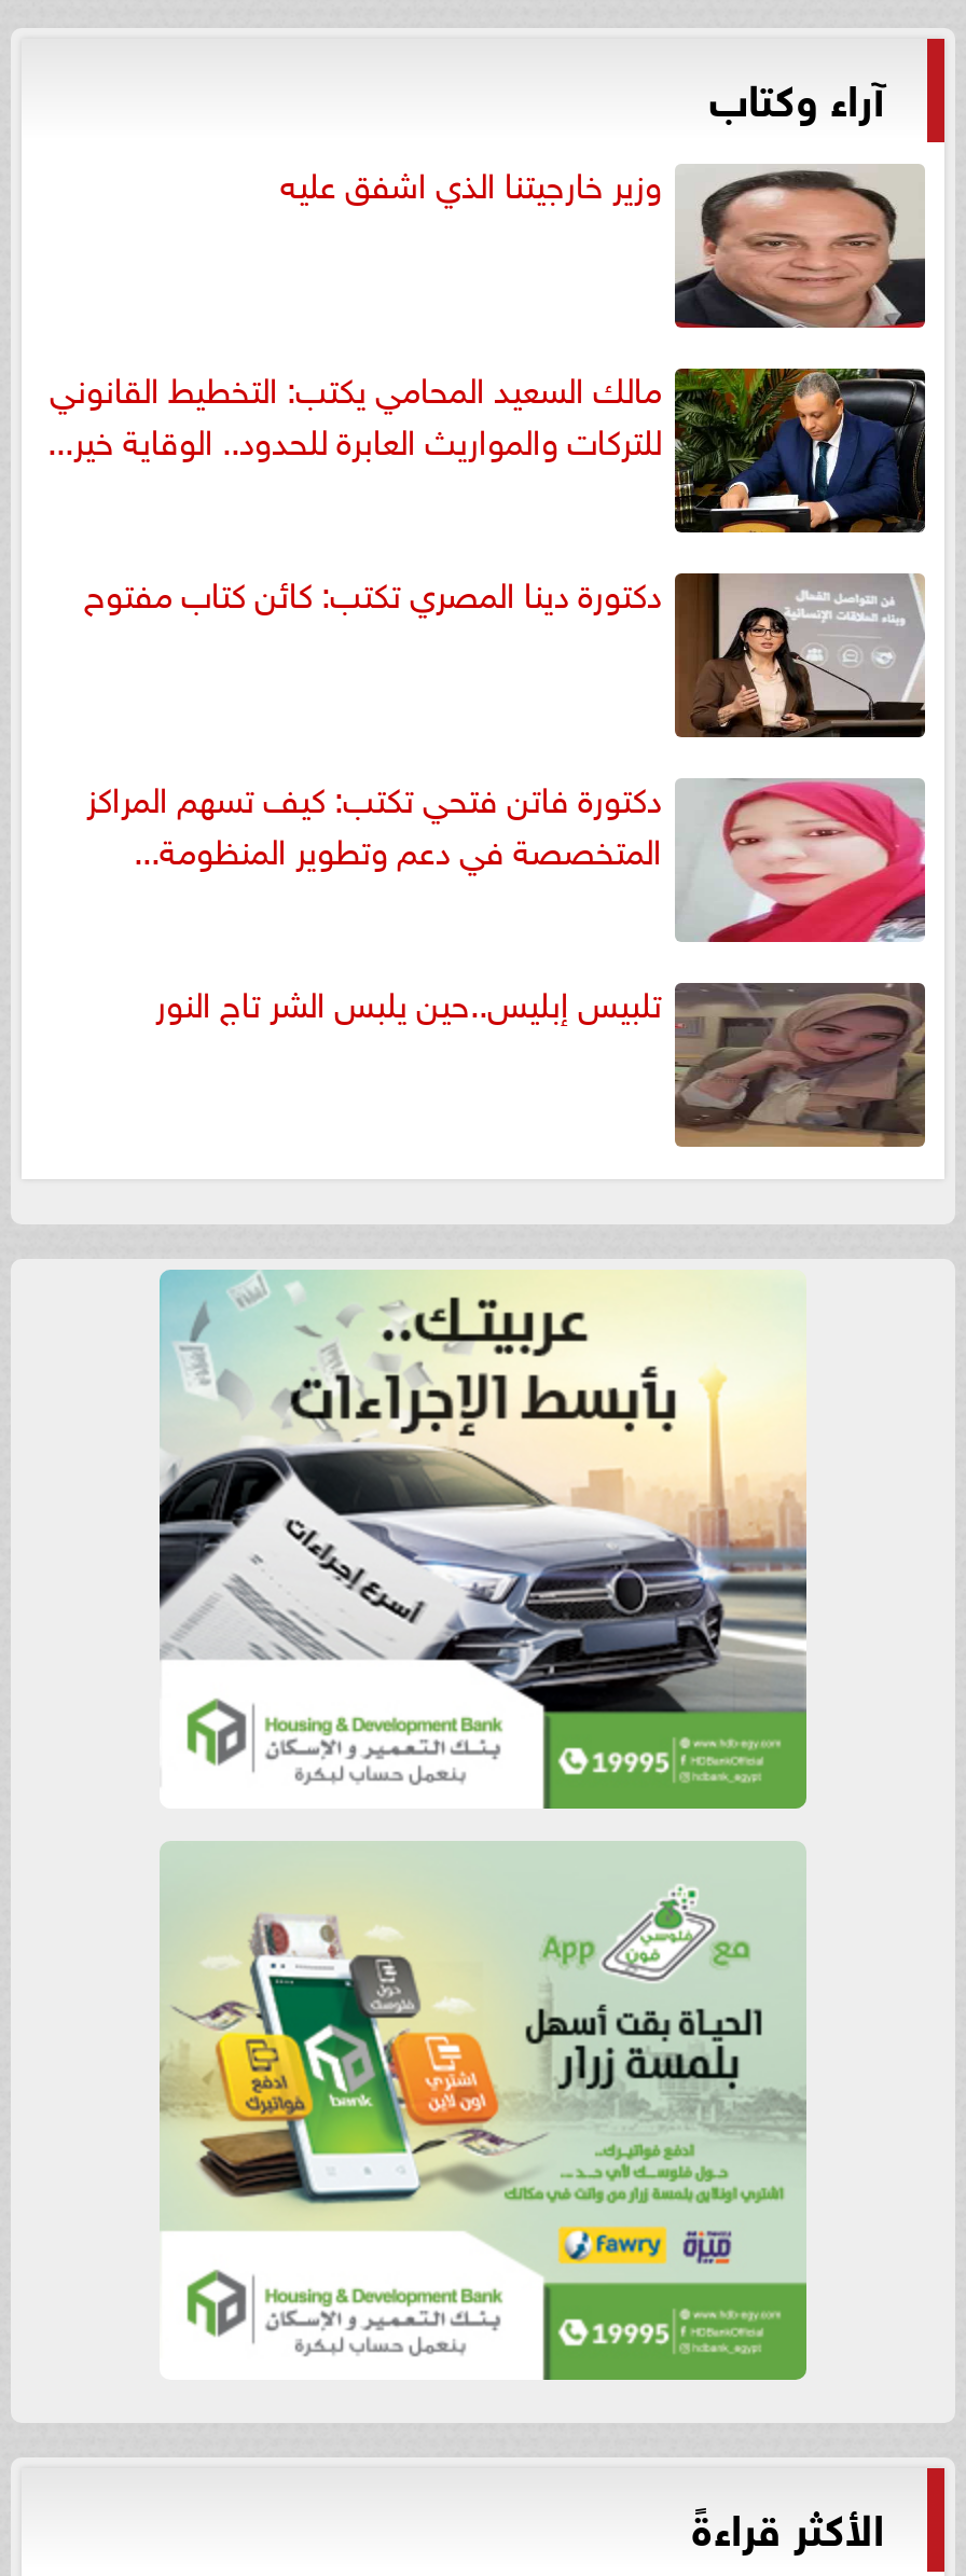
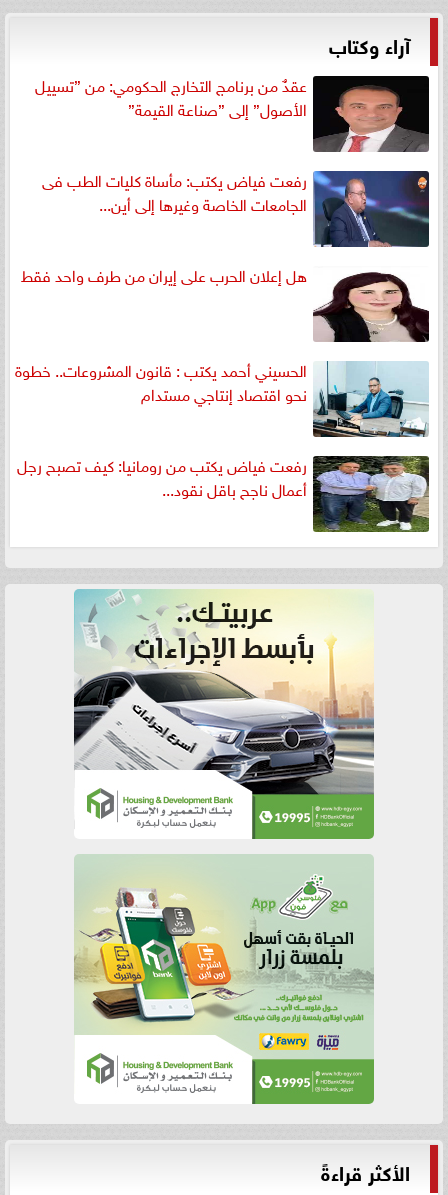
- [image]
- وزير خارجيتنا الذي اشفق عليه
+ [image]
+ عقدٌ من برنامج التخارج الحكومي: من ”تسييل
+ الأصول” إلى ”صناعة القيمة”

- [image]
- مالك السعيد المحامي يكتب: التخطيط القانوني
- للتركات والمواريث العابرة للحدود.. الوقاية خير...
+ [image]
+ رفعت فياض يكتب: مأساة كليات الطب فى
+ الجامعات الخاصة وغيرها إلى أين...

- [image]
- دكتورة دينا المصري تكتب: كائن كتاب مفتوح
+ [image]
+ هل إعلان الحرب على إيران من طرف واحد فقط

- [image]
- دكتورة فاتن فتحي تكتب: كيف تسهم المراكز
- المتخصصة في دعم وتطوير المنظومة...
+ [image]
+ الحسيني أحمد يكتب : قانون المشروعات.. خطوة
+ نحو اقتصاد إنتاجي مستدام

- [image]
- تلبيس إبليس..حين يلبس الشر تاج النور
+ [image]
+ رفعت فياض يكتب من رومانيا: كيف تصبح رجل
+ أعمال ناجح باقل نقود...
